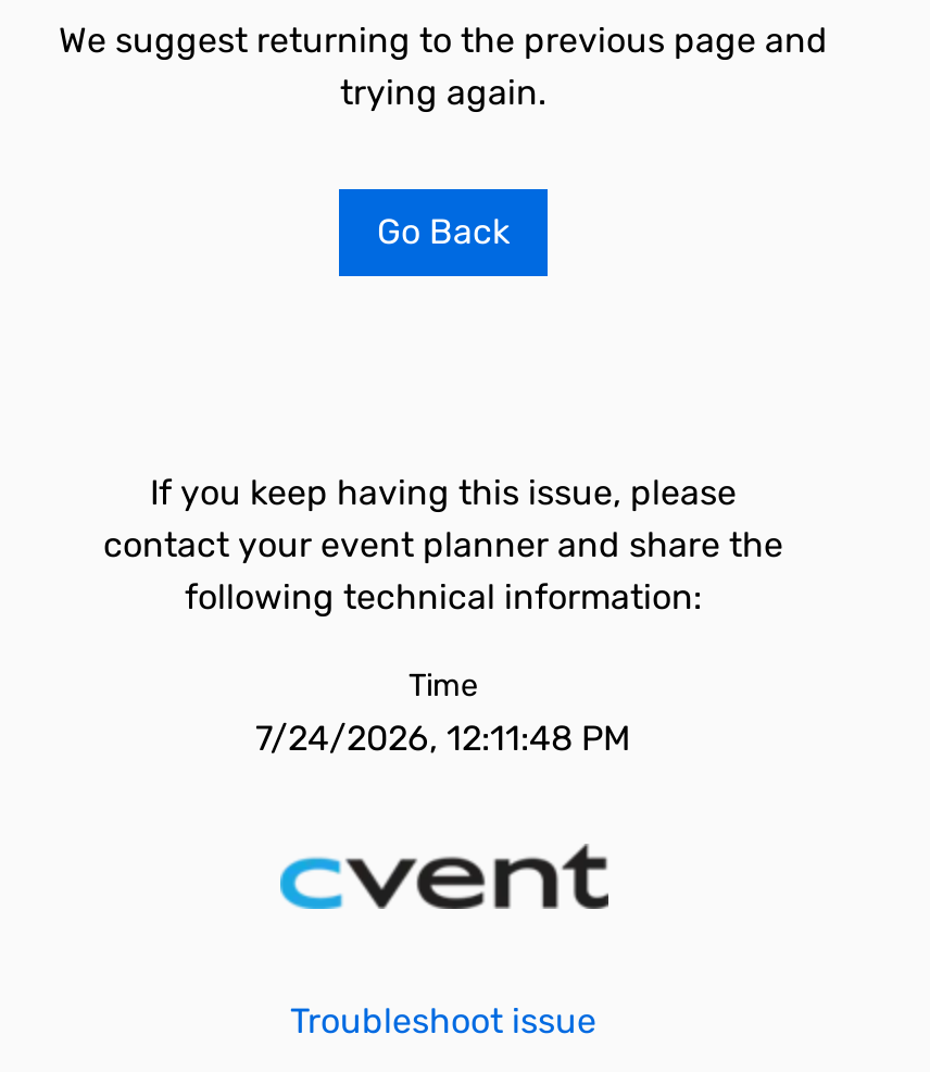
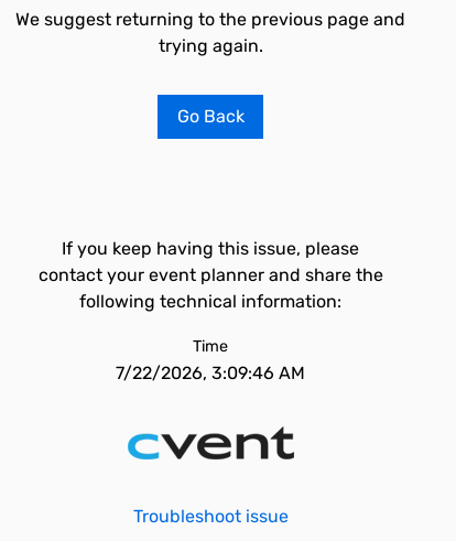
- 7/24/2026, 12:11:48 PM
+ 7/22/2026, 3:09:46 AM
